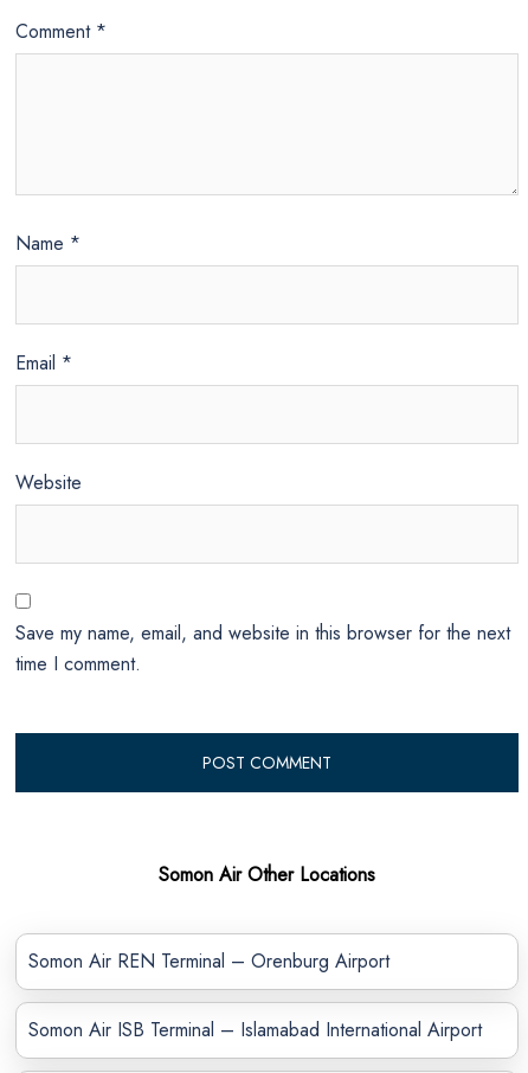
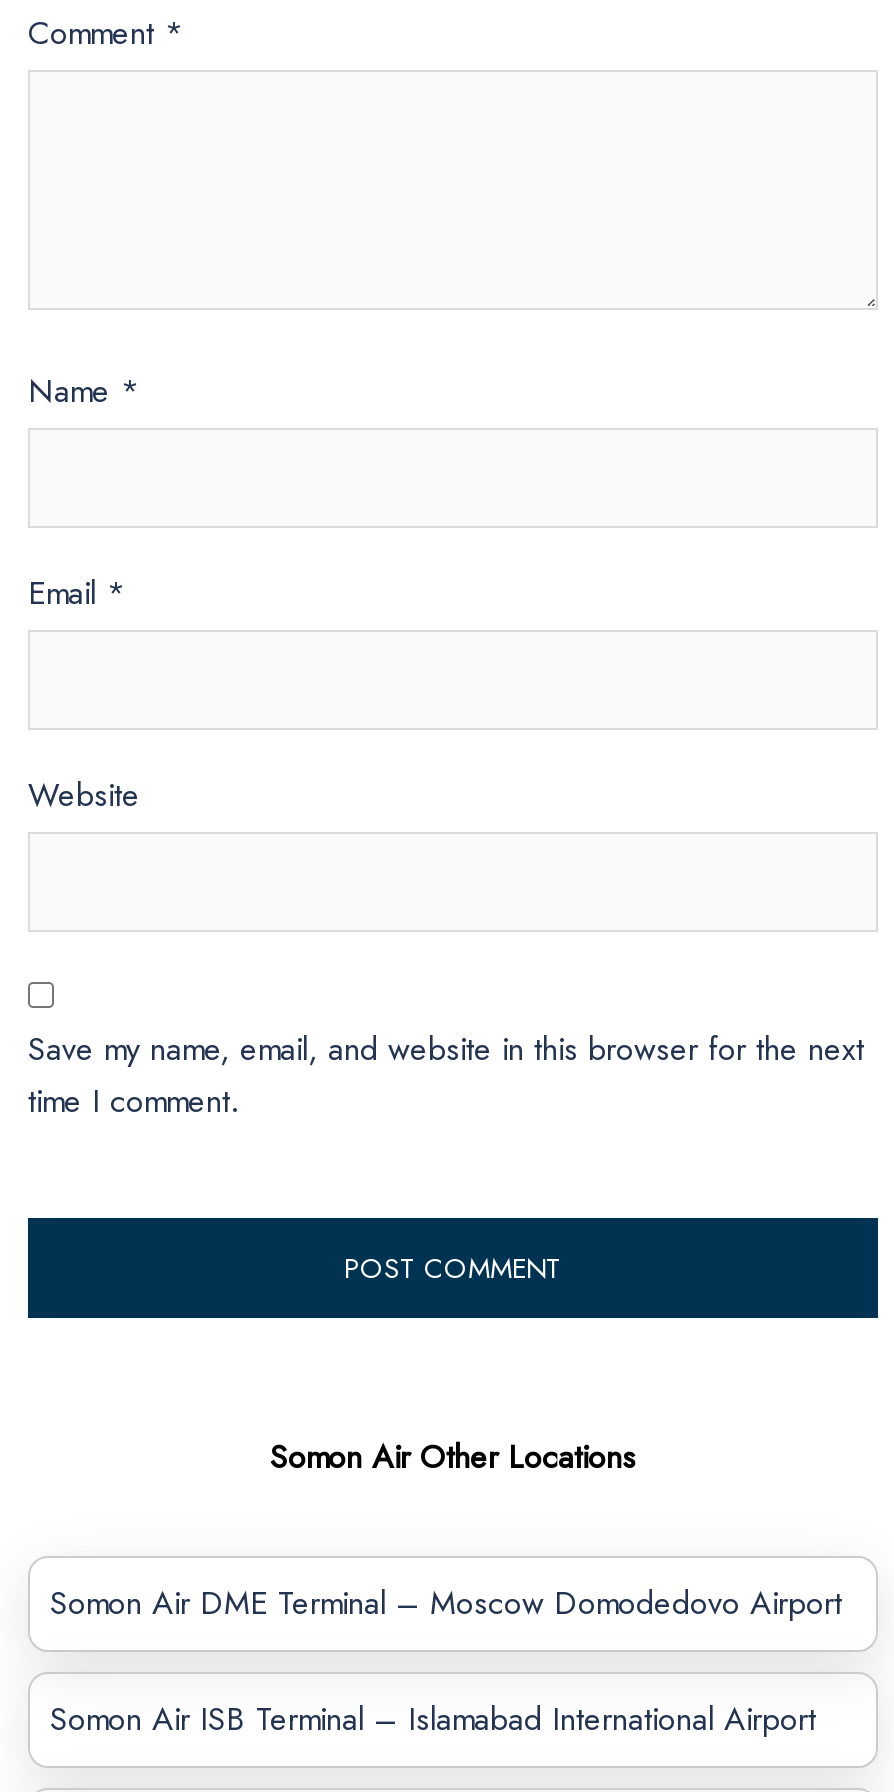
- Somon Air REN Terminal – Orenburg Airport
+ Somon Air DME Terminal – Moscow Domodedovo Airport
